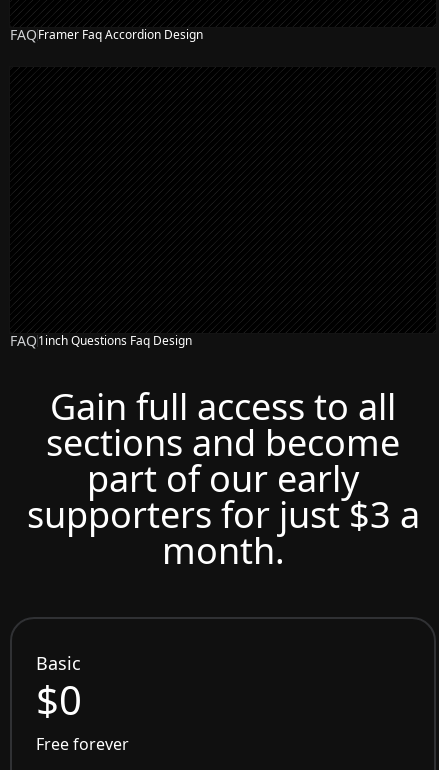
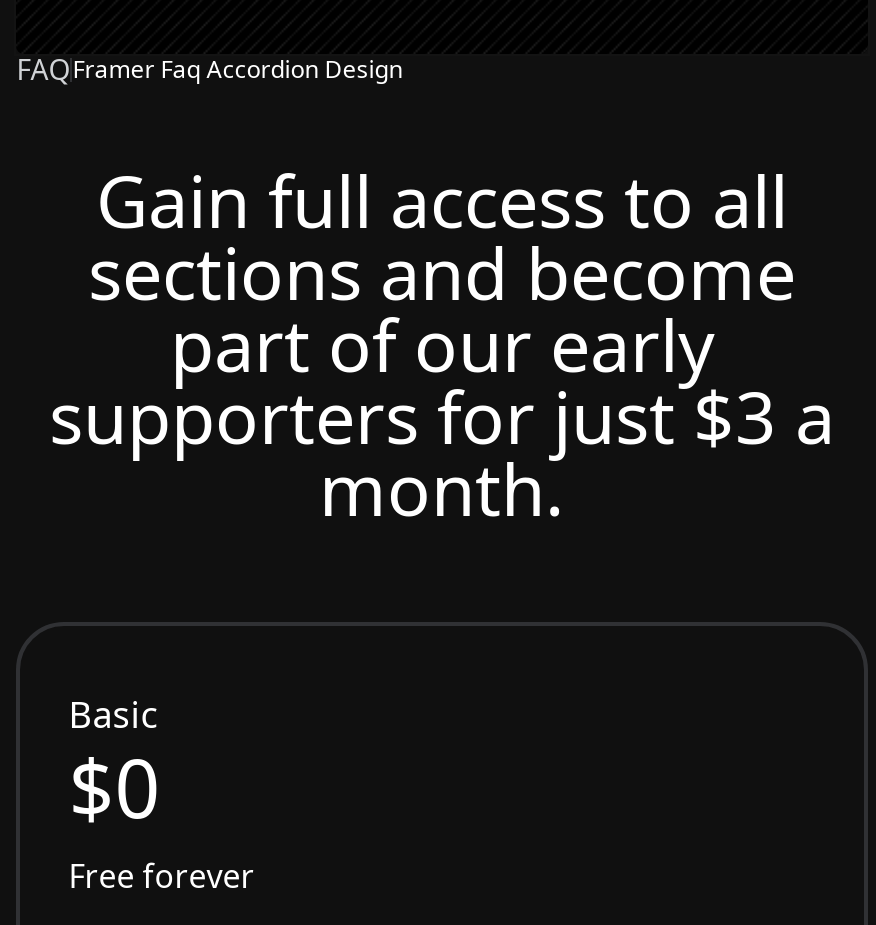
- FAQ 1inch Questions Faq Design
